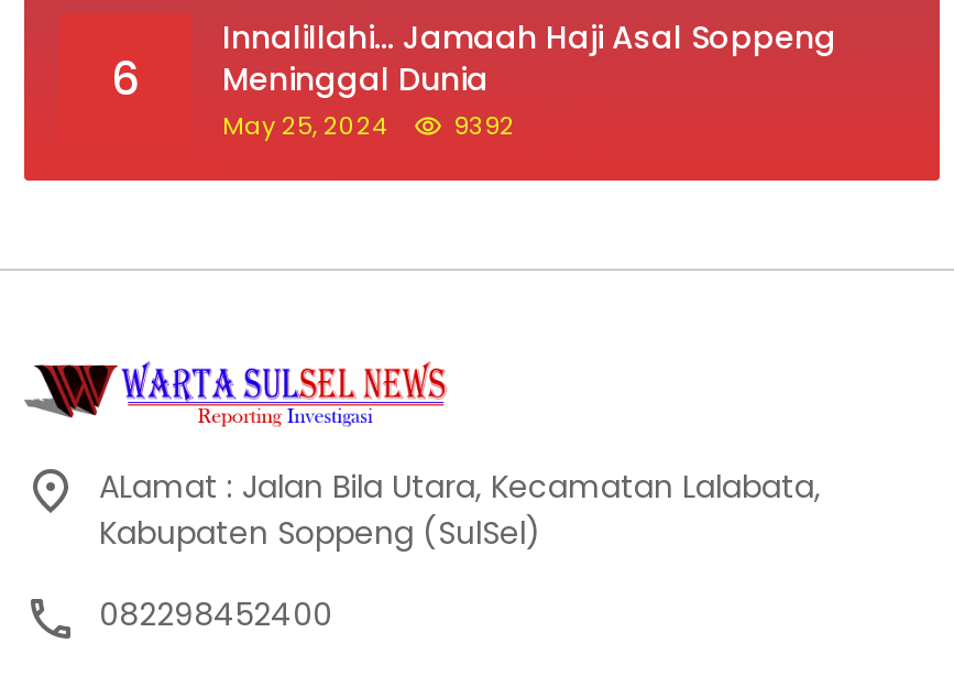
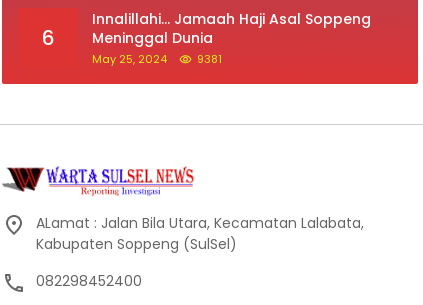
- May 25, 2024 9392
+ May 25, 2024 9381
